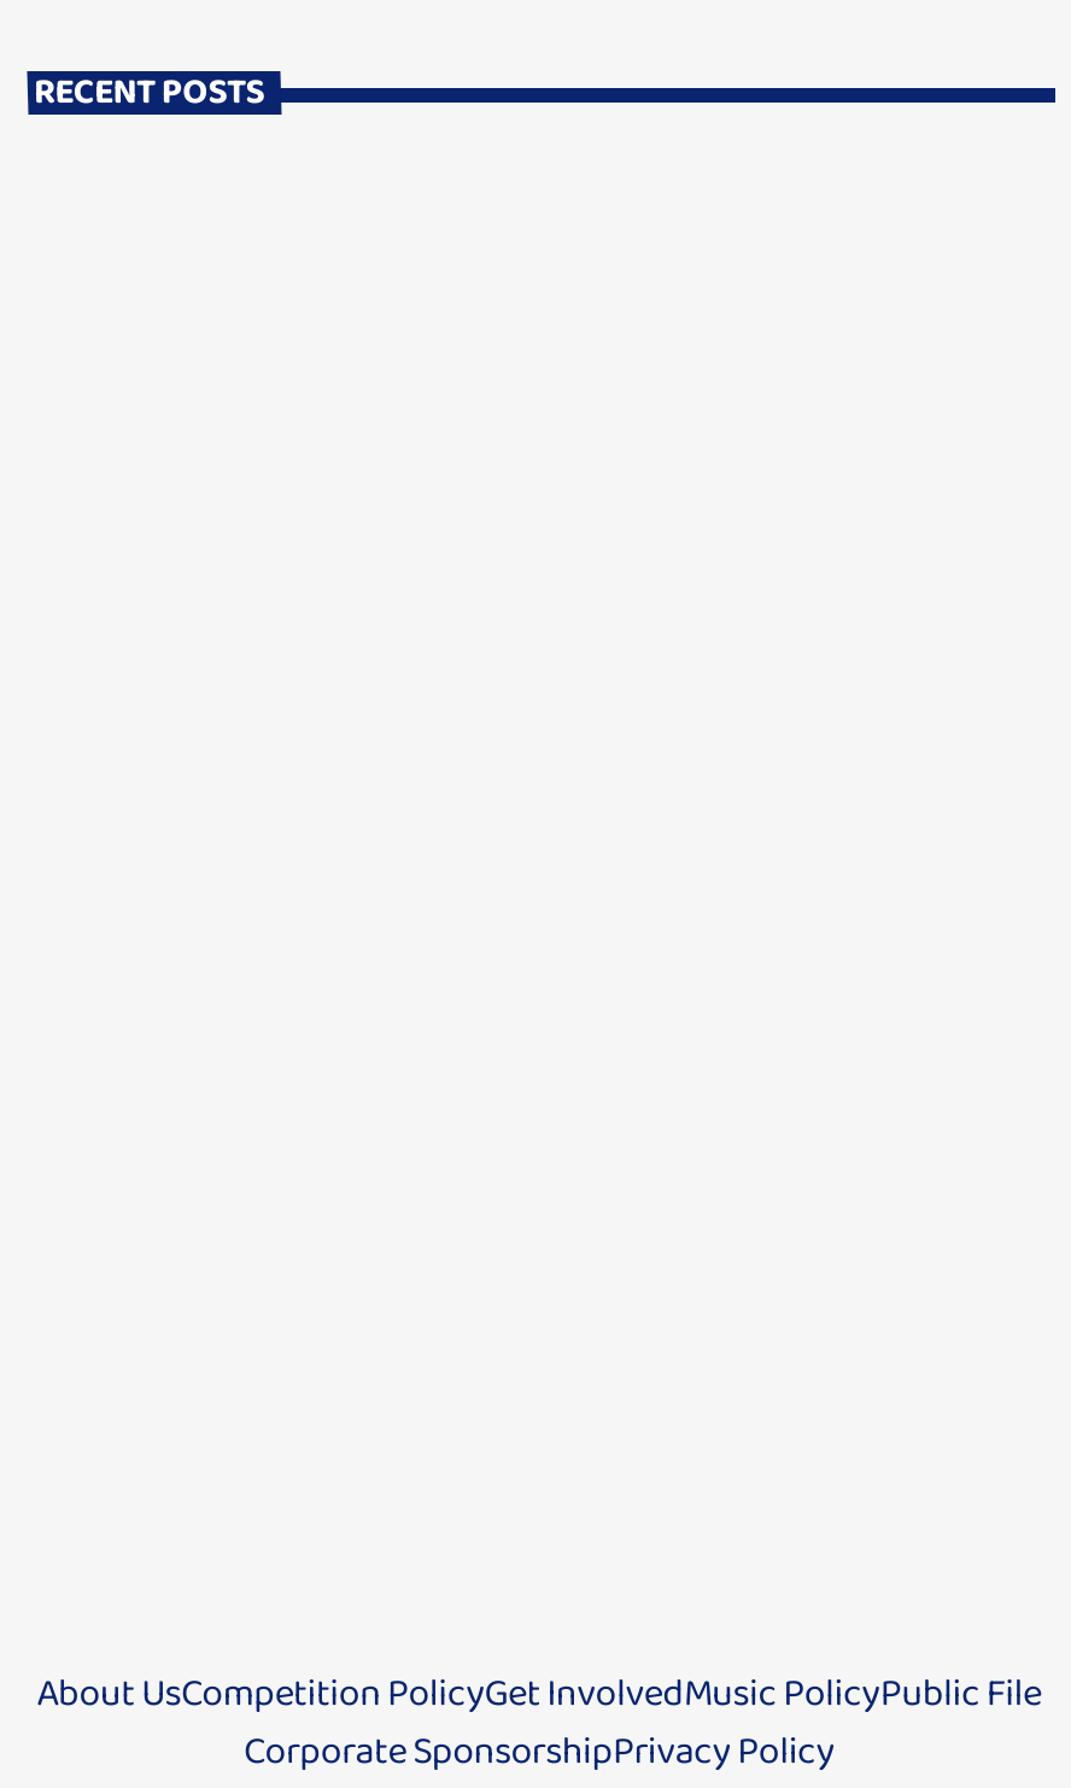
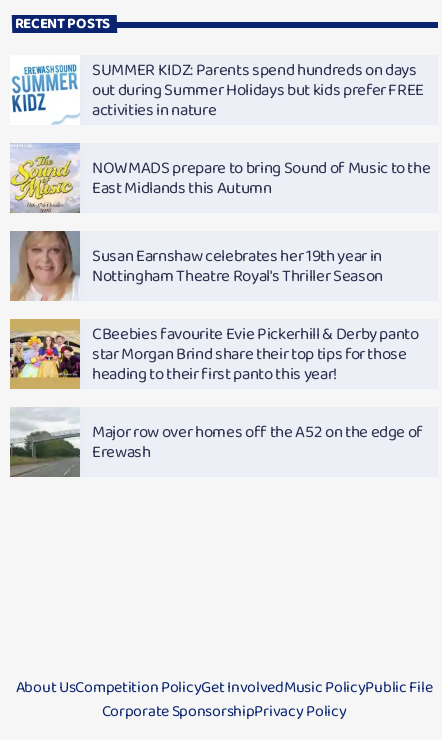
+ [image]

+ [image]

+ [image]

+ [image]

+ [image]
+ SUMMER KIDZ: Parents spend hundreds on days
+ out during Summer Holidays but kids prefer FREE
+ activities in nature
+ NOWMADS prepare to bring Sound of Music to the
+ East Midlands this Autumn
+ Susan Earnshaw celebrates her 19th year in
+ Nottingham Theatre Royal's Thriller Season
+ CBeebies favourite Evie Pickerhill & Derby panto
+ star Morgan Brind share their top tips for those
+ heading to their first panto this year!
+ Major row over homes off the A52 on the edge of
+ Erewash
